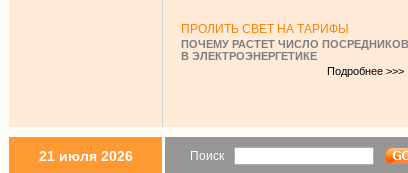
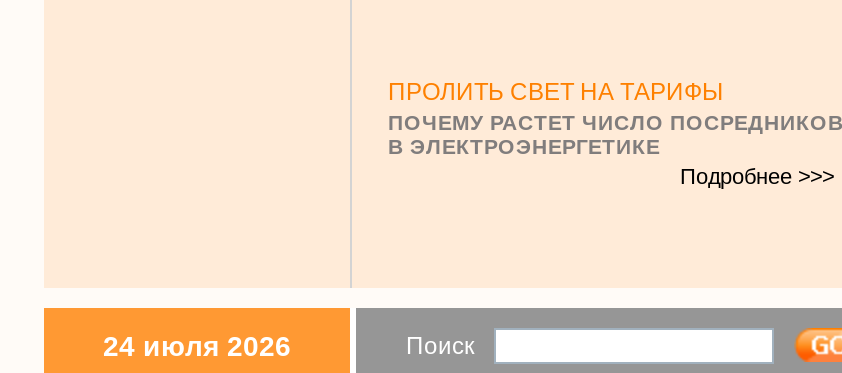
- 21 июля 2026
+ 24 июля 2026
